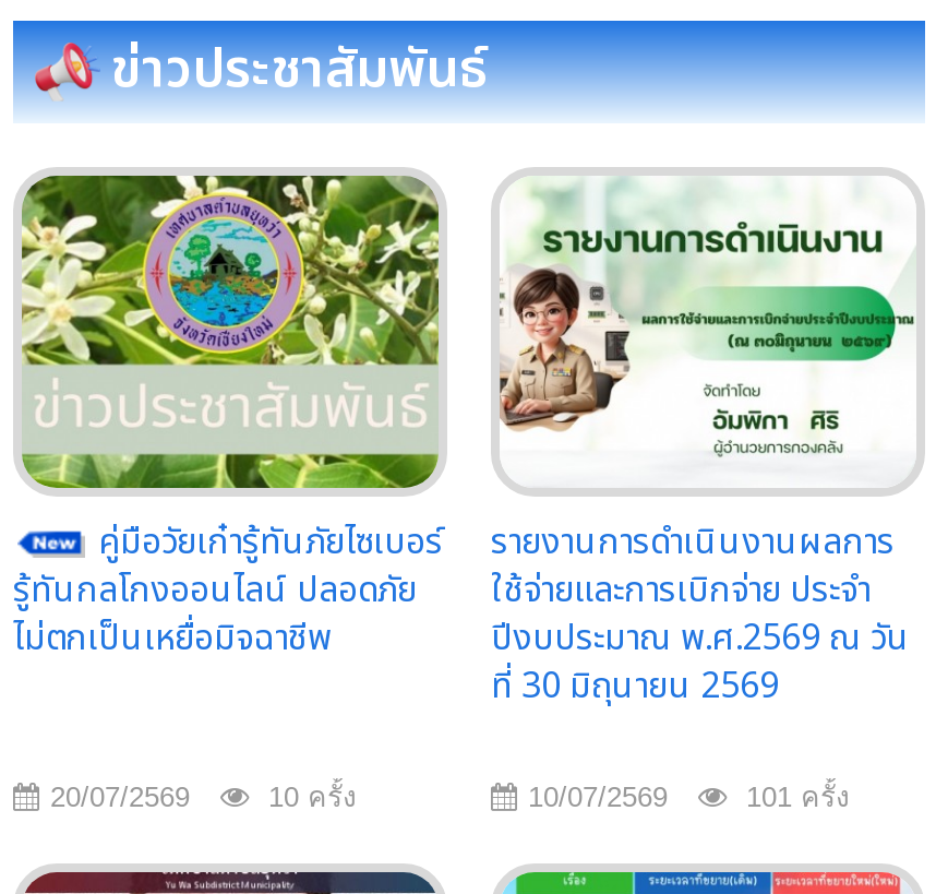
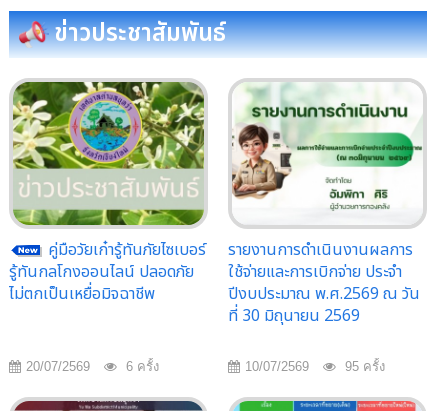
- 10 ครั้ง
+ 6 ครั้ง

- 101 ครั้ง
+ 95 ครั้ง
